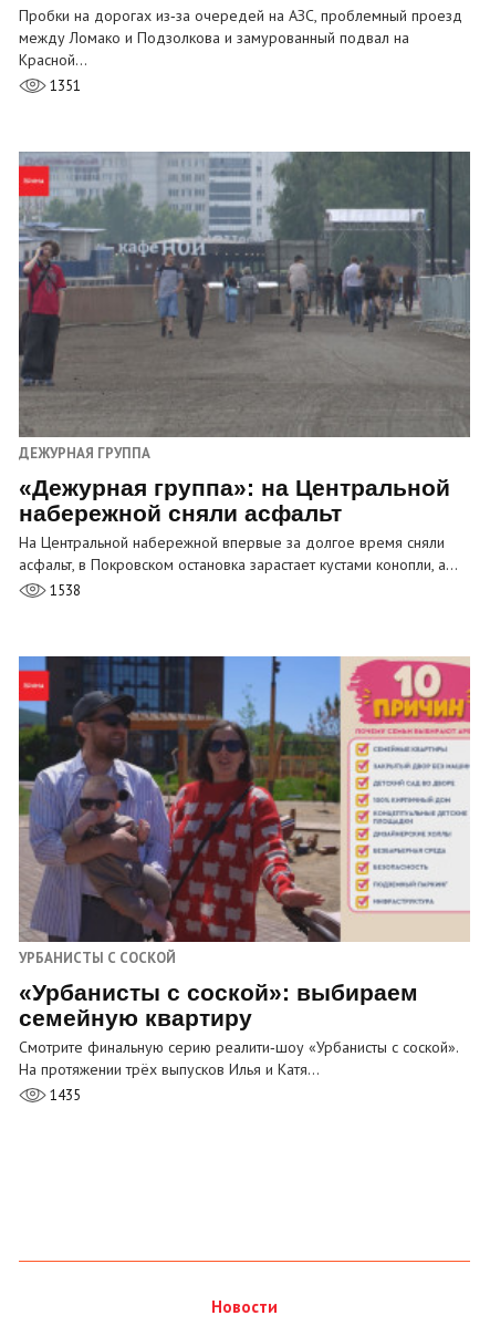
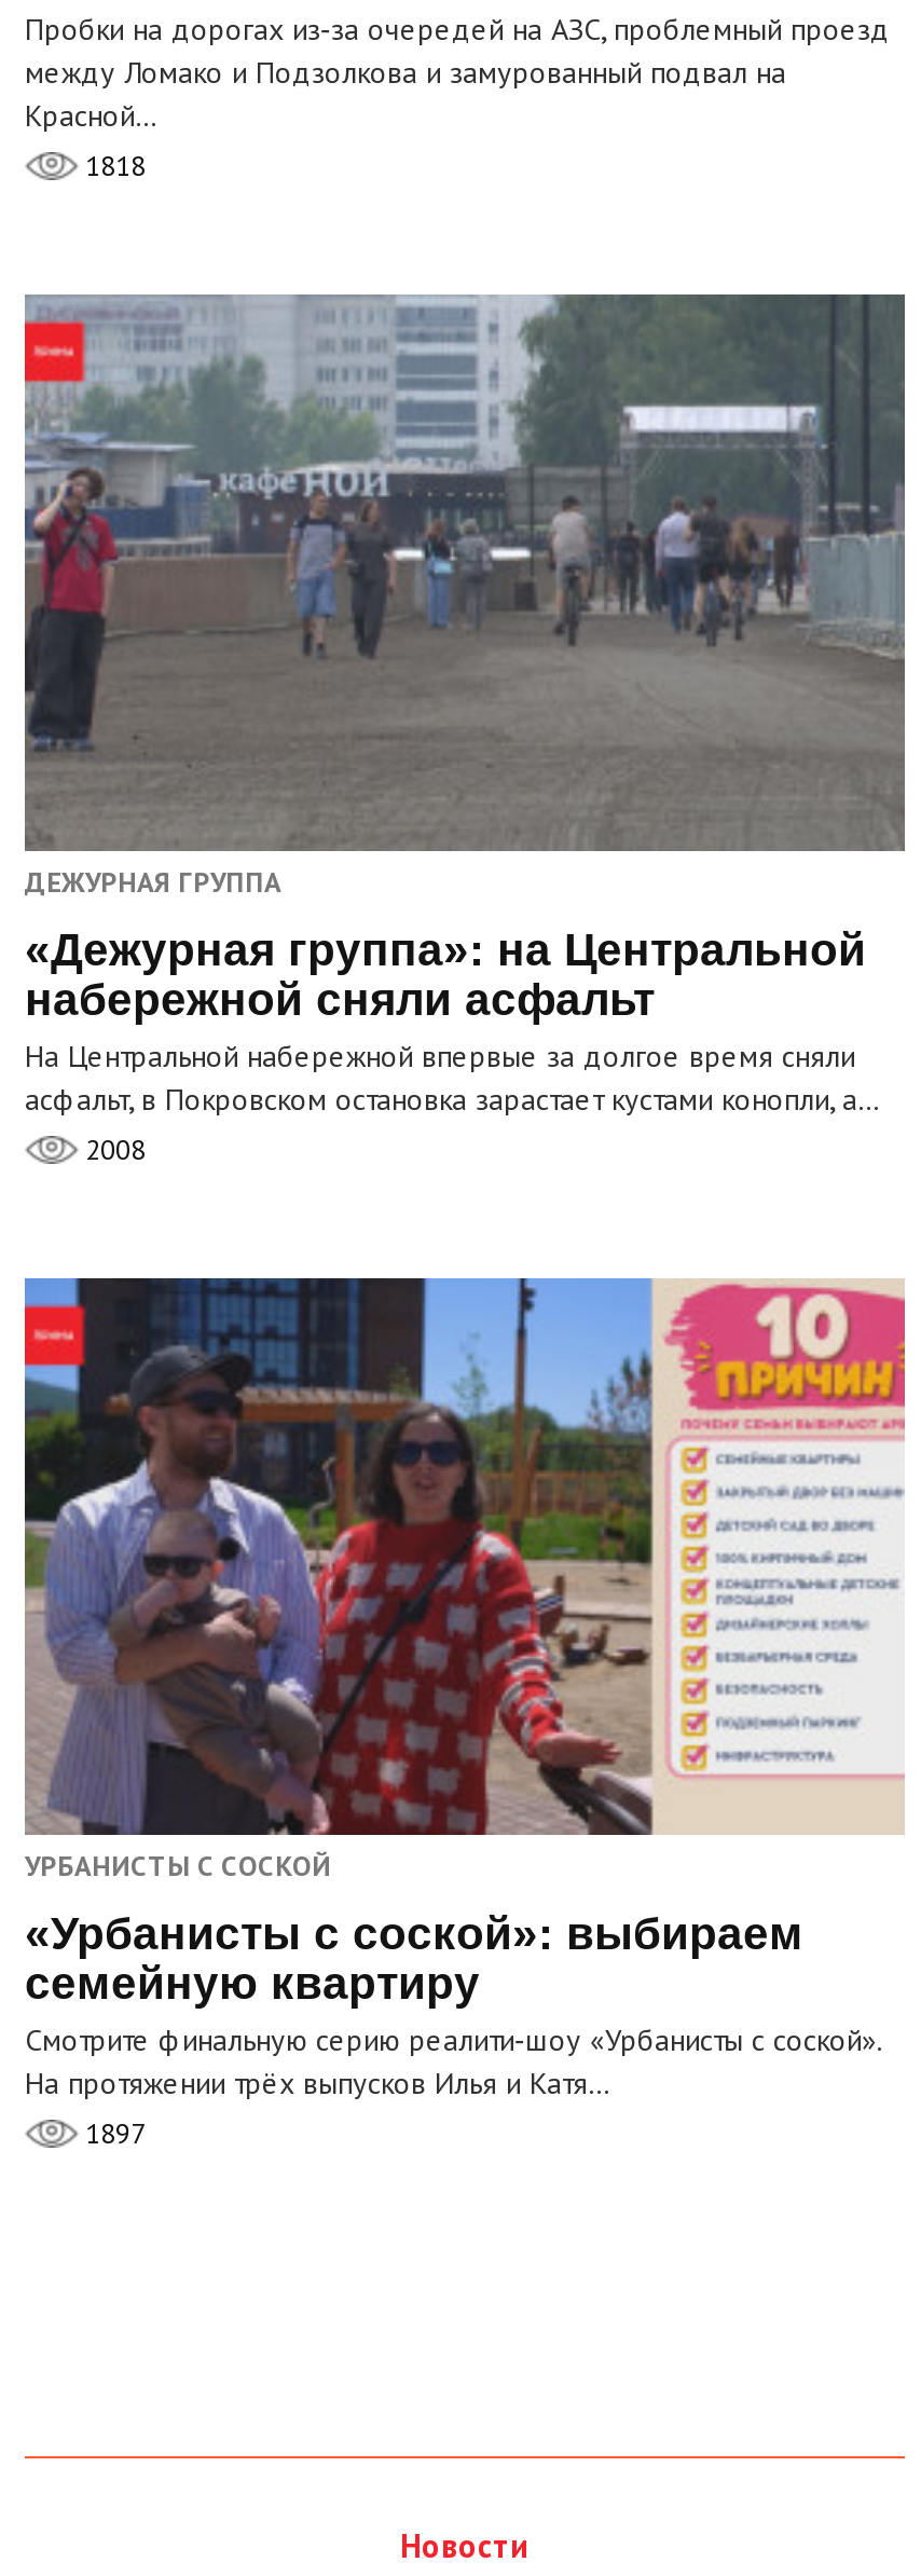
- 1351
+ 1818

- 1538
+ 2008

- 1435
+ 1897
